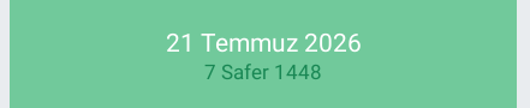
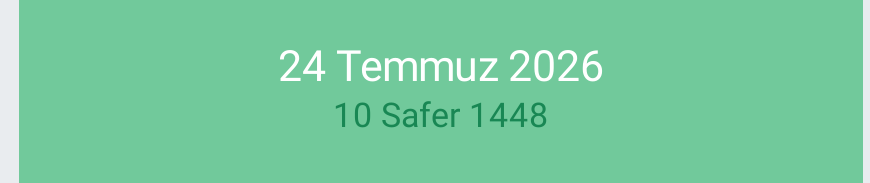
- 21 Temmuz 2026
- 7 Safer 1448
+ 24 Temmuz 2026
+ 10 Safer 1448
